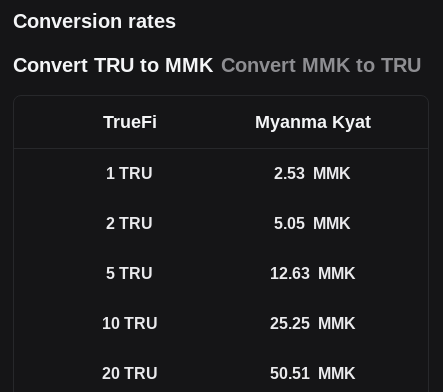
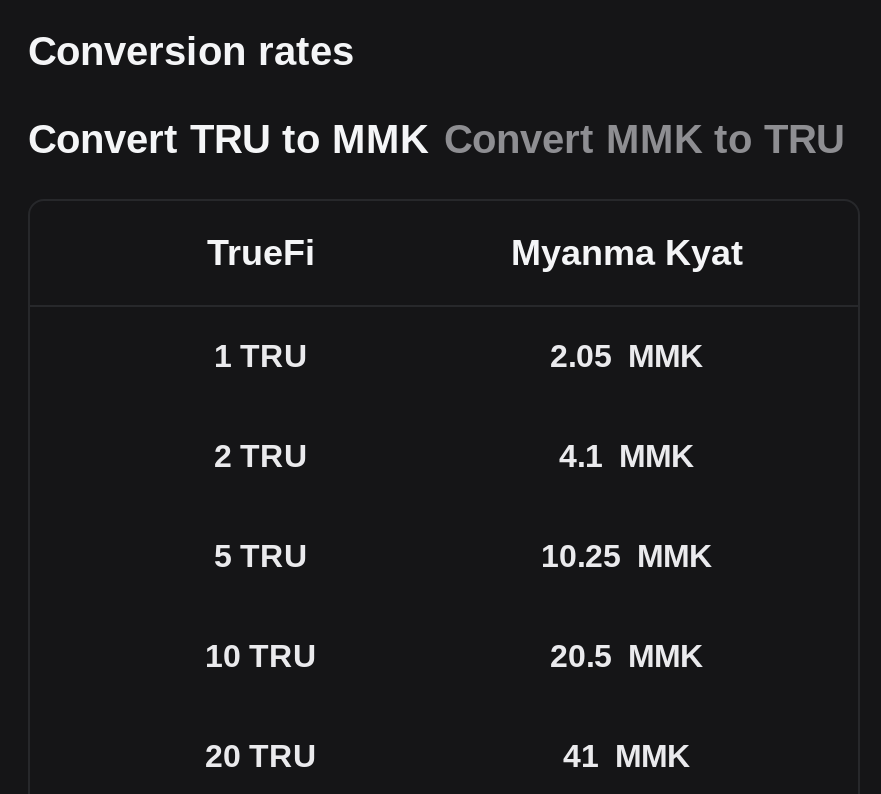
- 2.53 MMK
+ 2.05 MMK

- 5.05 MMK
+ 4.1 MMK

- 12.63 MMK
+ 10.25 MMK

- 25.25 MMK
+ 20.5 MMK

- 50.51 MMK
+ 41 MMK
